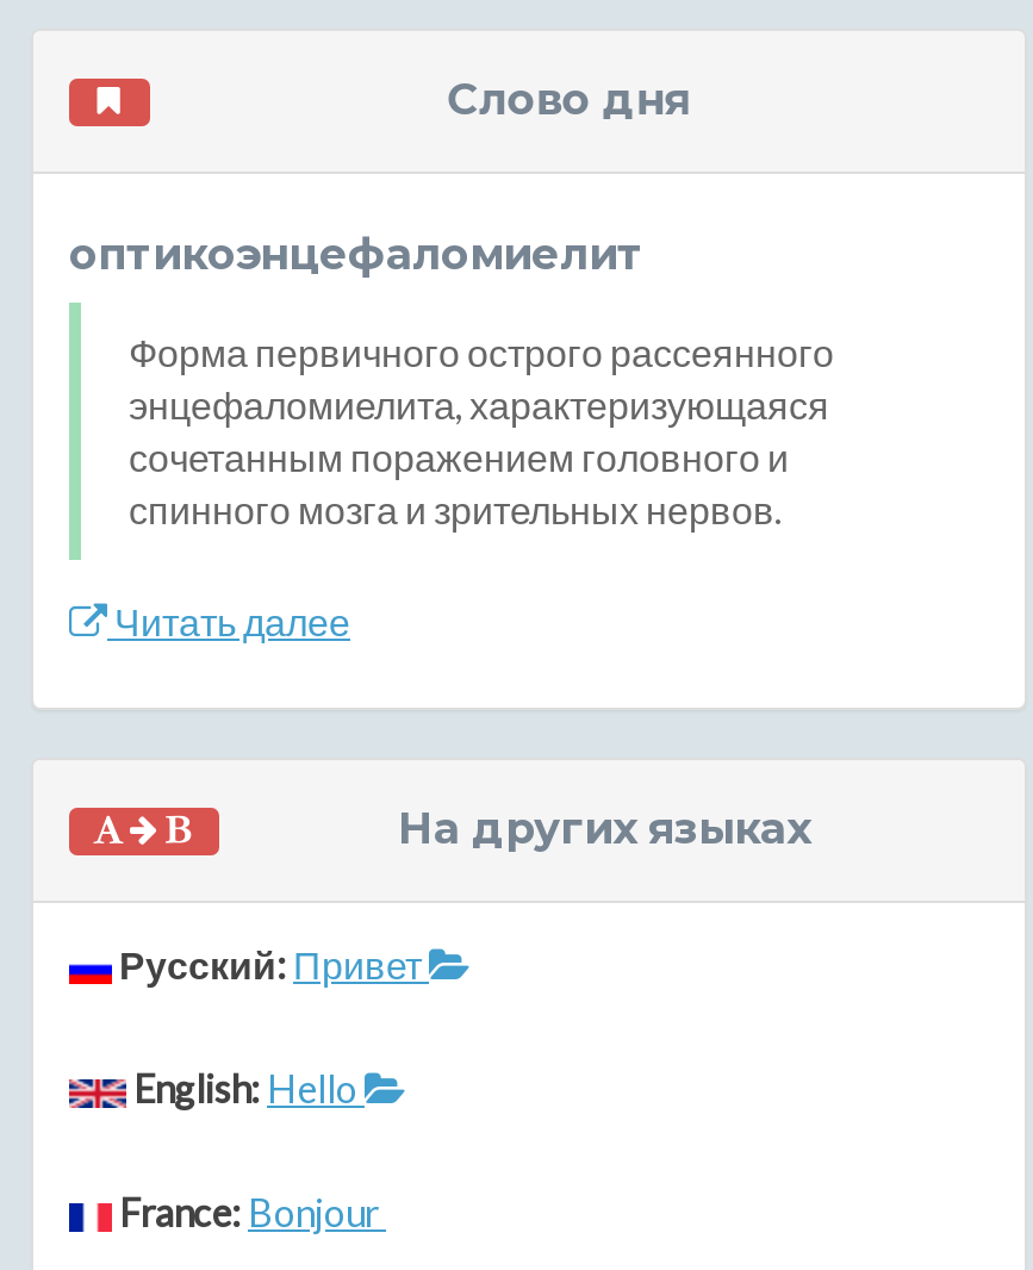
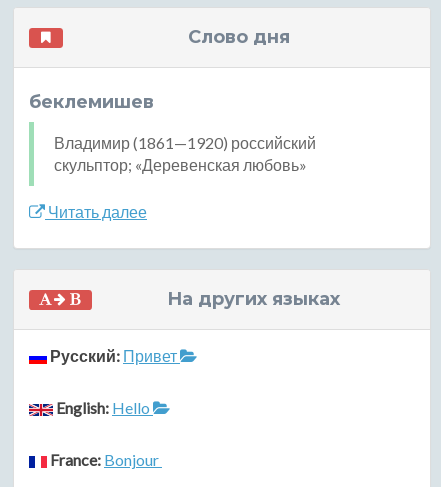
- оптикоэнцефаломиелит
+ беклемишев

- Форма первичного острого рассеянного
- энцефаломиелита, характеризующаяся
- сочетанным поражением головного и
- спинного мозга и зрительных нервов.
+ Владимир (1861—1920) российский
+ скульптор; «Деревенская любовь»
